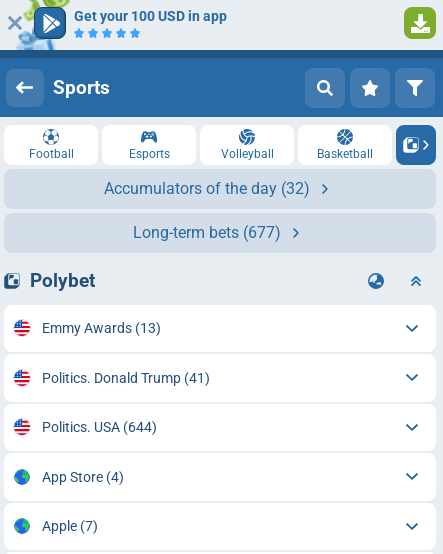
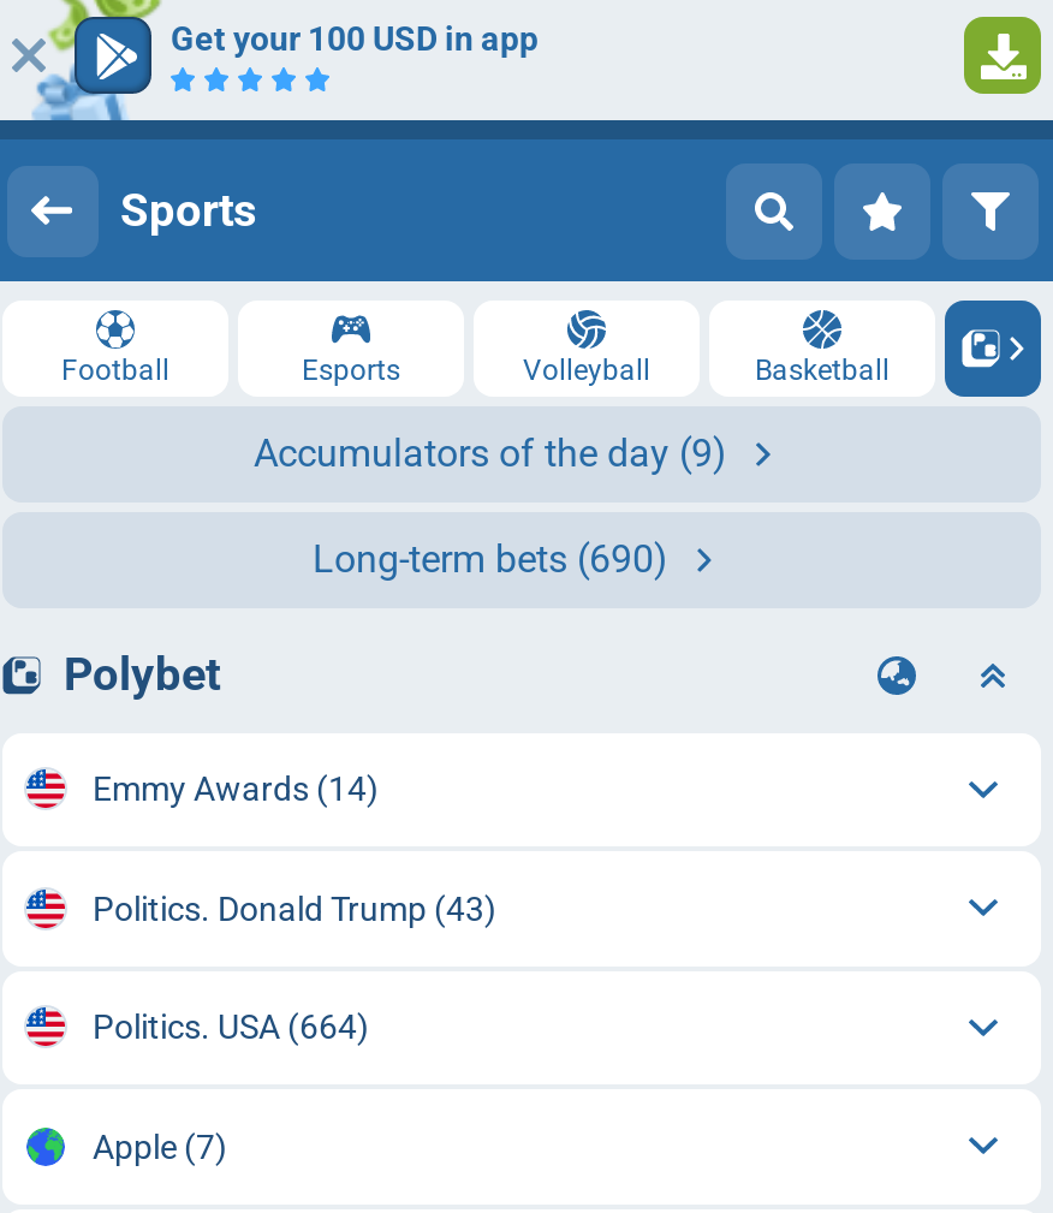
- Accumulators of the day (32)
+ Accumulators of the day (9)

- Long-term bets (677)
+ Long-term bets (690)

- Emmy Awards (13)
- Politics. Donald Trump (41)
- Politics. USA (644)
- App Store (4)
+ Emmy Awards (14)
+ Politics. Donald Trump (43)
+ Politics. USA (664)
